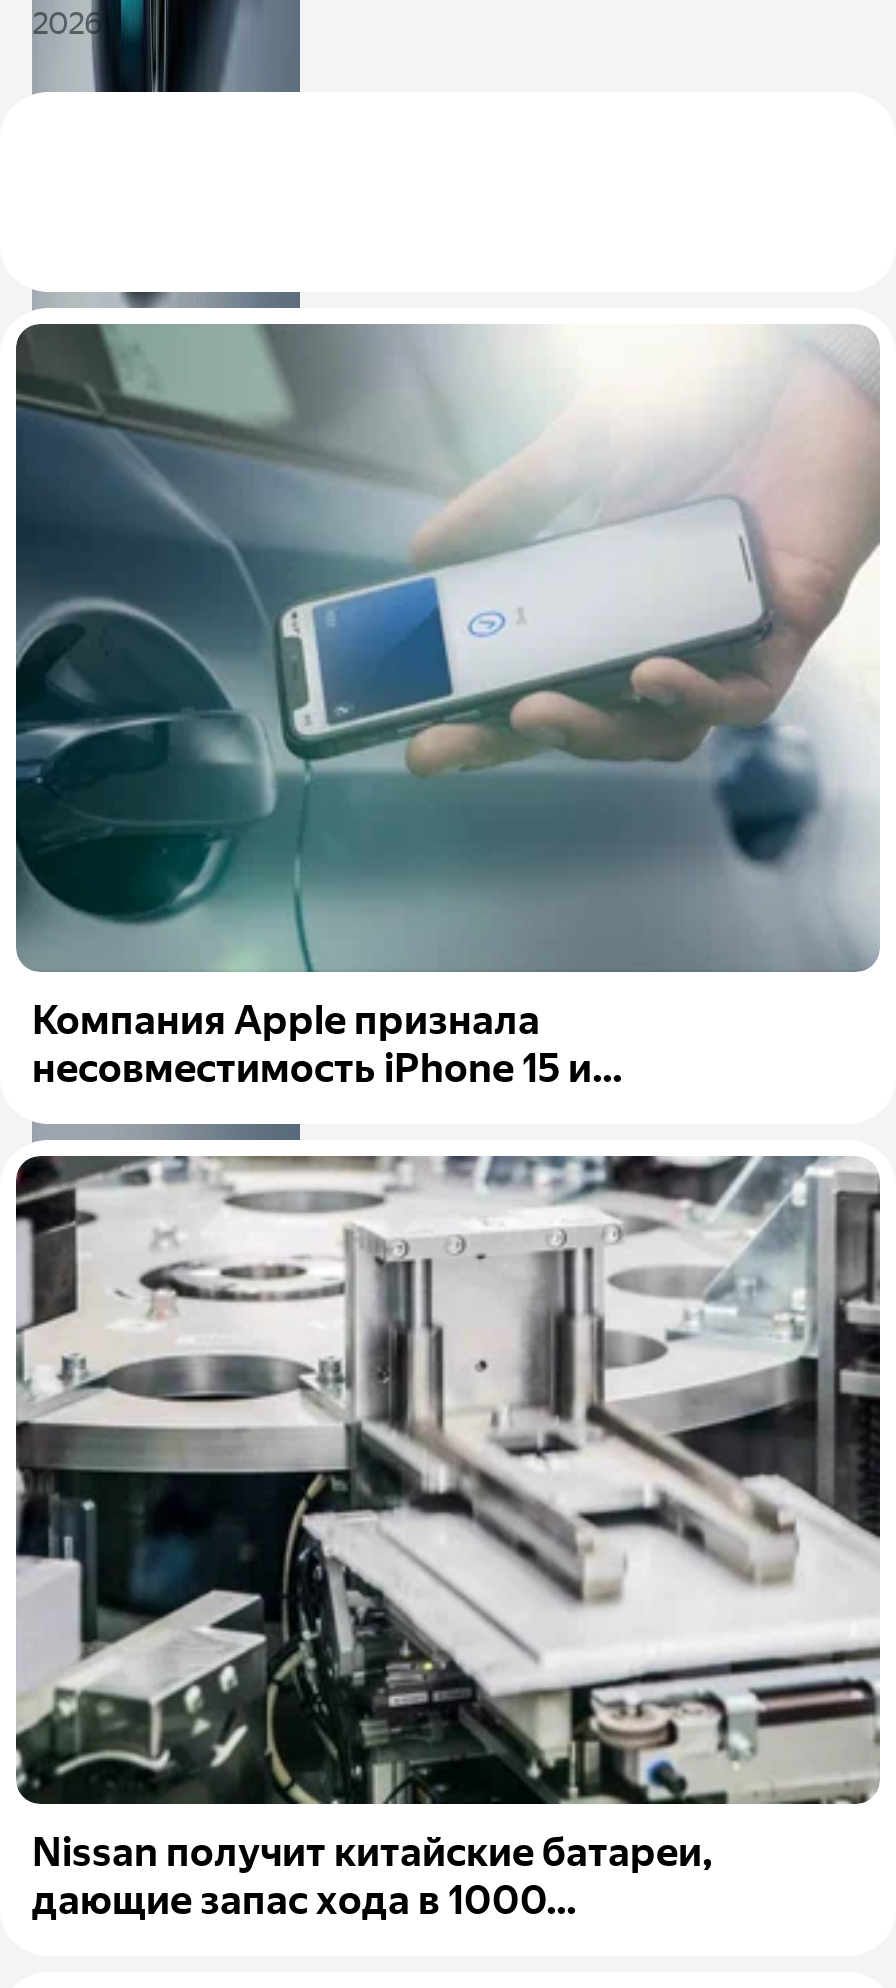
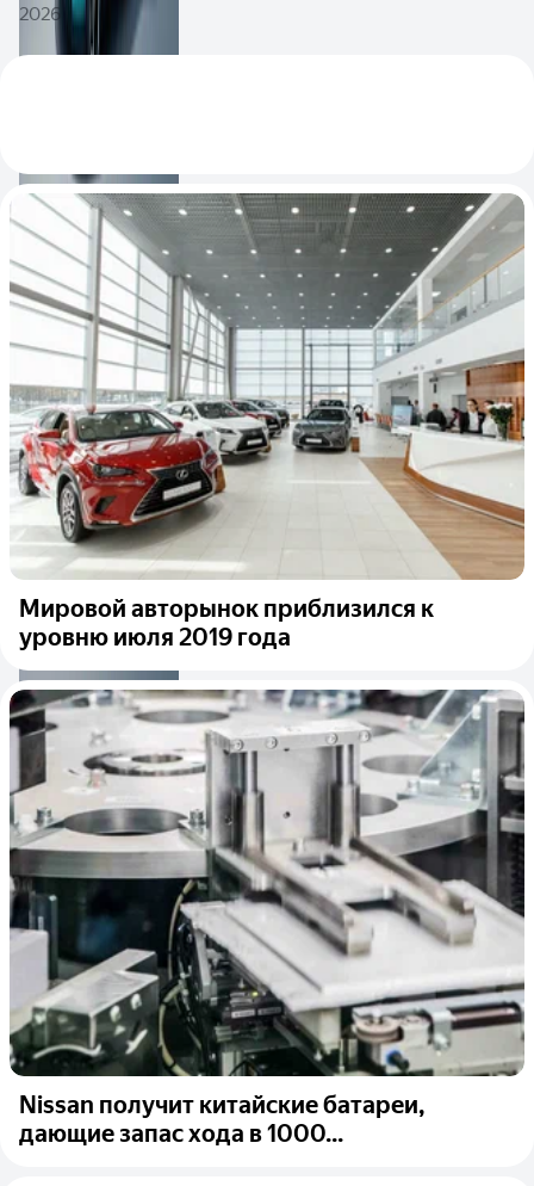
- [image]
- Компания Apple признала
- несовместимость iPhone 15 и...
+ [image]
+ Мировой авторынок приблизился к
+ уровню июля 2019 года
